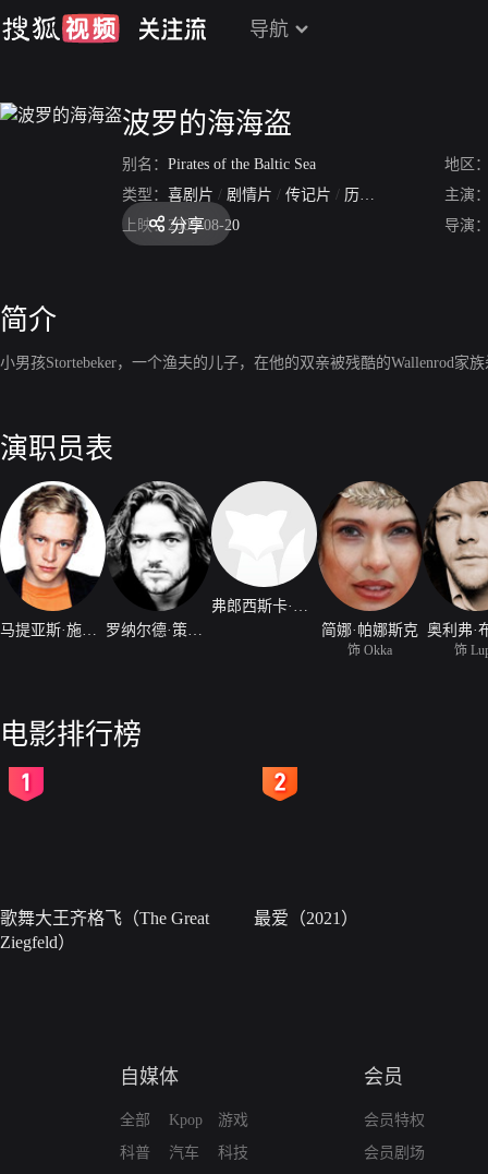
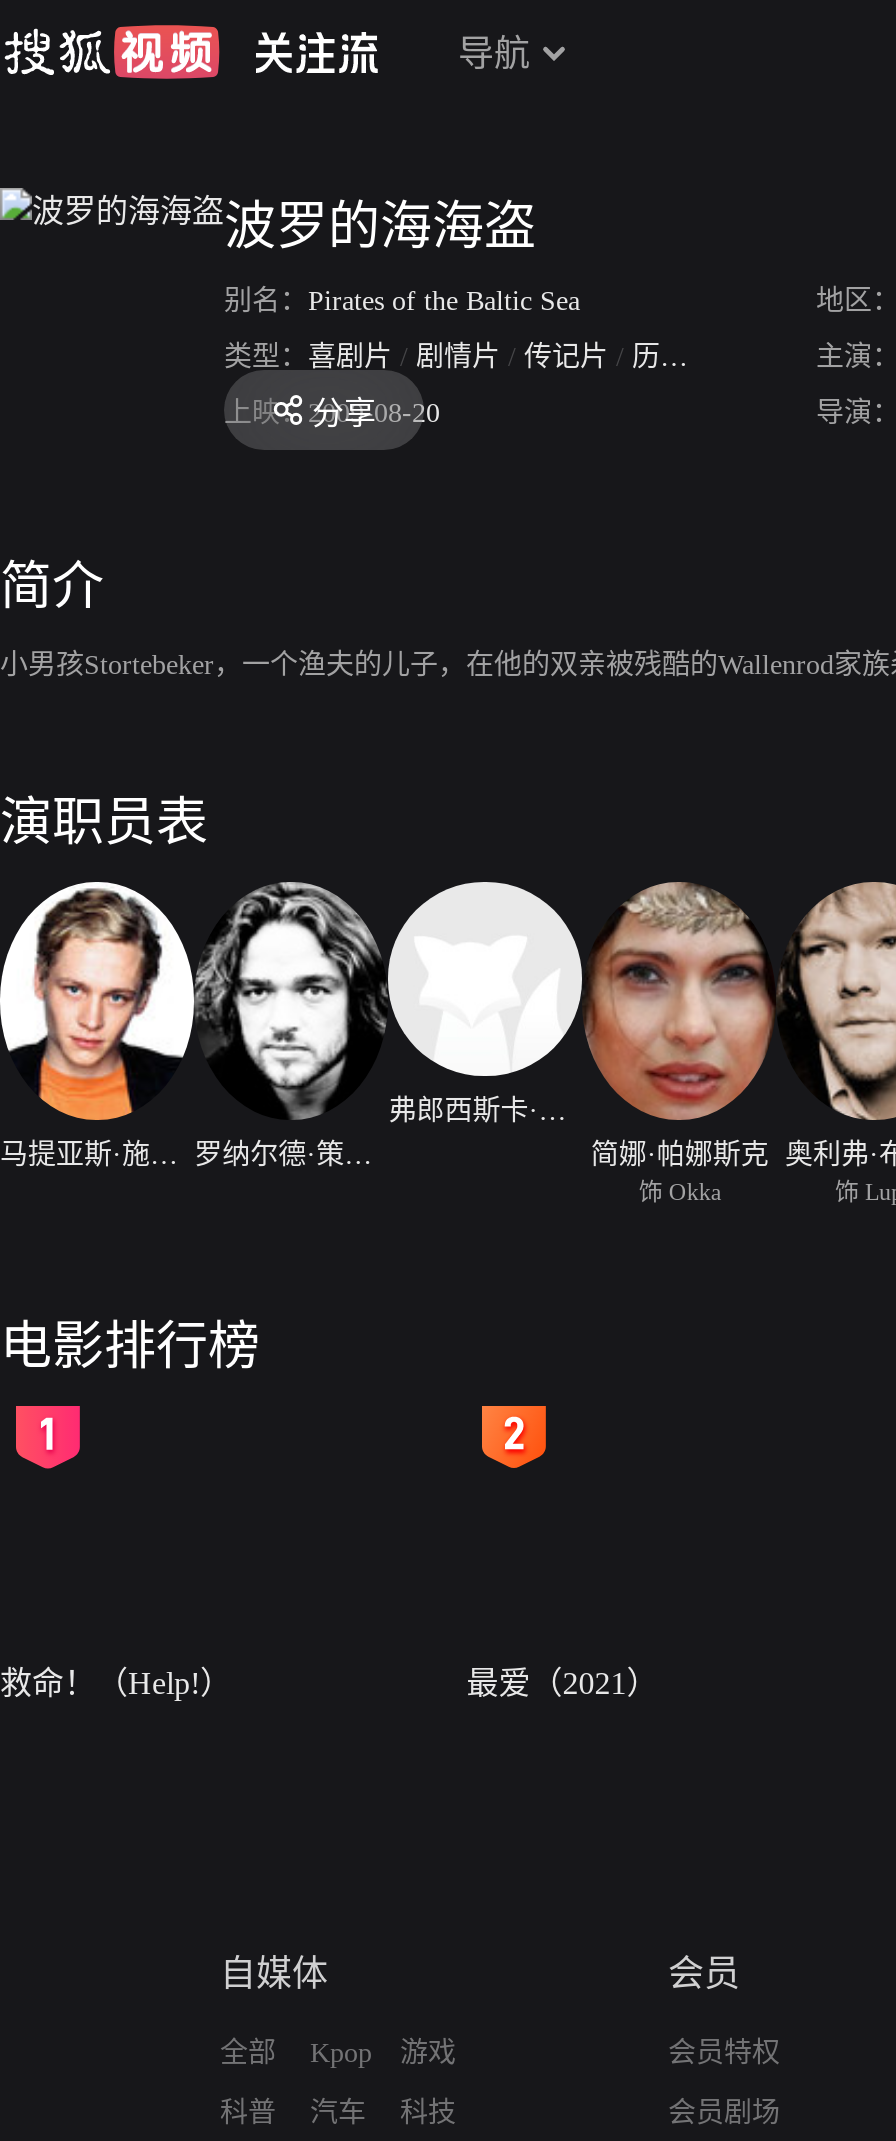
- 歌舞大王齐格飞（The Great
- Ziegfeld）
+ 救命！（Help!）
